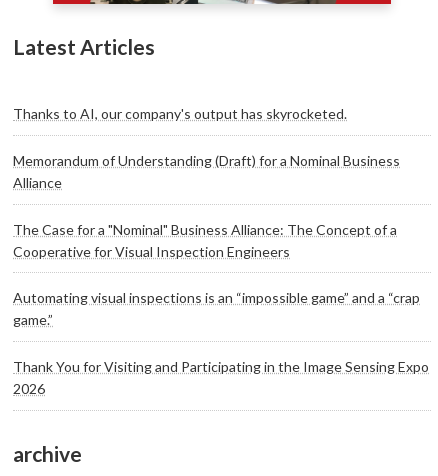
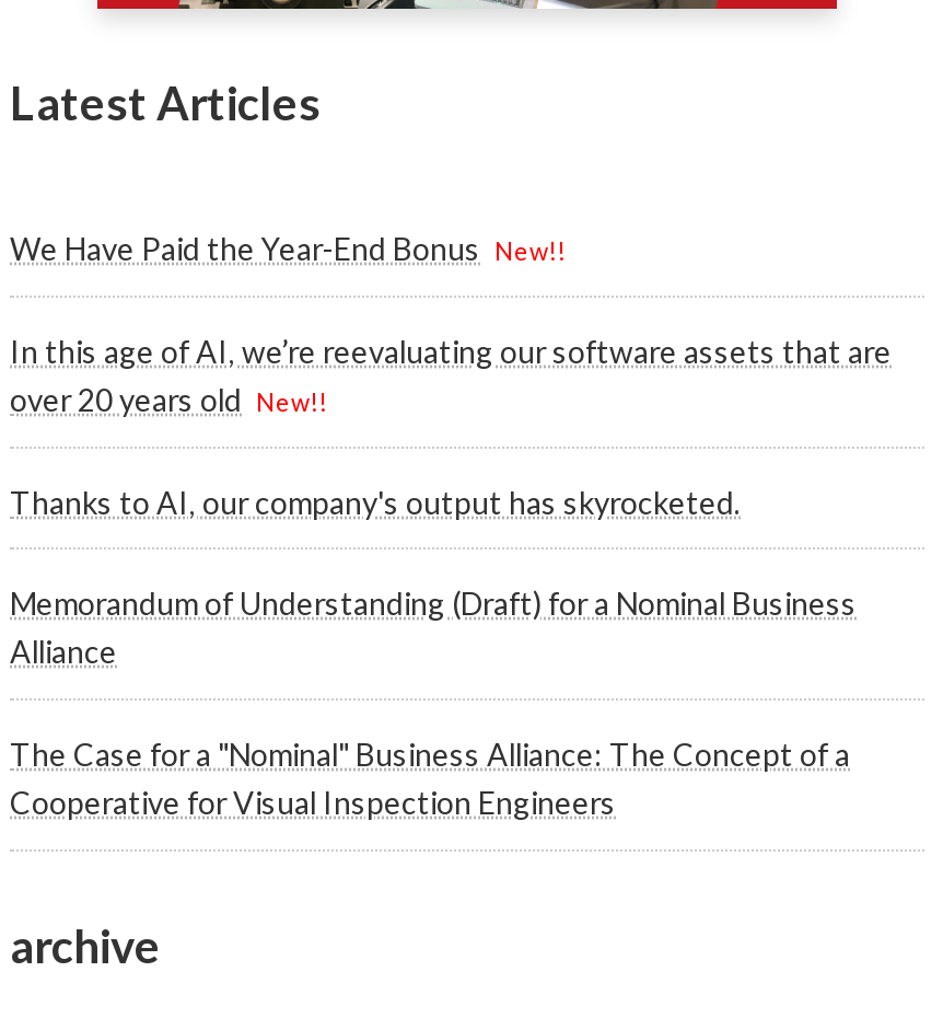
+ We Have Paid the Year-End Bonus New!!
+ In this age of AI, we’re reevaluating our software assets that are
+ over 20 years old New!!

moved down: Thanks to AI, our company's output has skyrocketed. | Memorandum of Understanding (Draft) for a Nominal Business | Alliance | The Case for a "Nominal" Business Alliance: The Concept of a | Cooperative for Visual Inspection Engineers

- Automating visual inspections is an “impossible game” and a “crap
- game.”
- Thank You for Visiting and Participating in the Image Sensing Expo
- 2026
